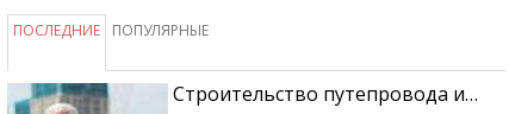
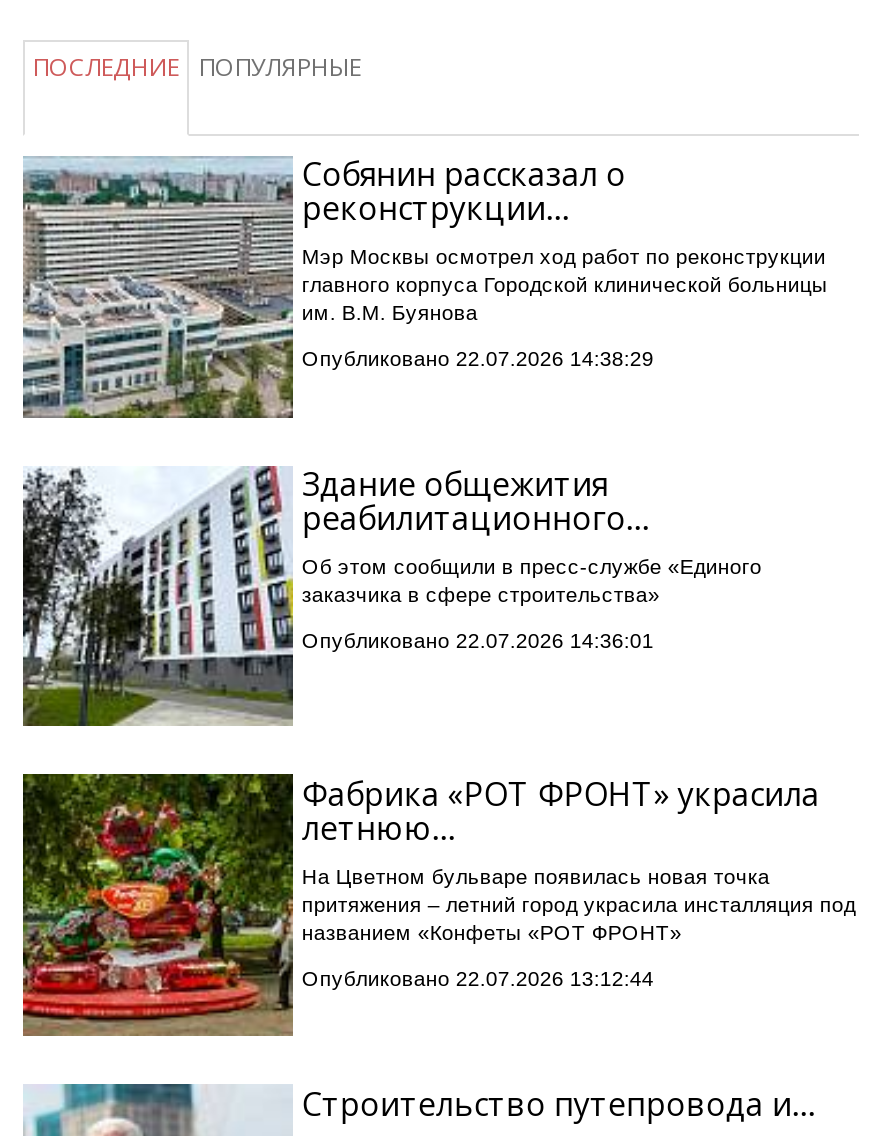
+ [image]
+ Фабрика «РОТ ФРОНТ» украсила
+ летнюю…
+ На Цветном бульваре появилась новая точка
+ притяжения – летний город украсила инсталляция под
+ названием «Конфеты «РОТ ФРОНТ»
+ Опубликовано 22.07.2026 13:12:44

+ [image]

+ [image]
+ Собянин рассказал о
+ реконструкции…
+ Мэр Москвы осмотрел ход работ по реконструкции
+ главного корпуса Городской клинической больницы
+ им. В.М. Буянова
+ Опубликовано 22.07.2026 14:38:29
+ Здание общежития
+ реабилитационного…
+ Об этом сообщили в пресс-службе «Единого
+ заказчика в сфере строительства»
+ Опубликовано 22.07.2026 14:36:01
